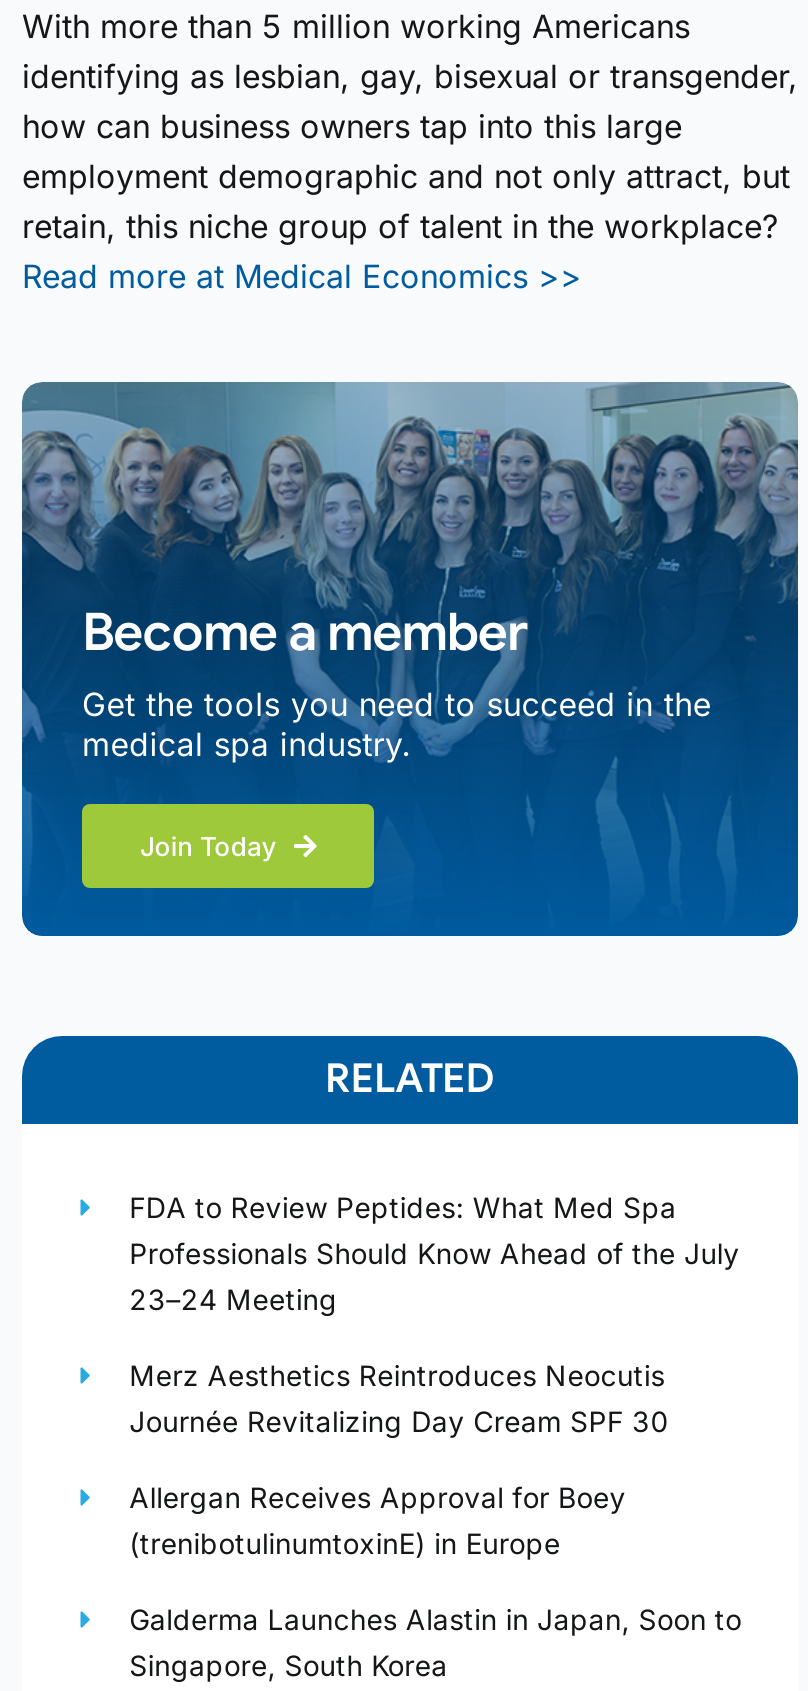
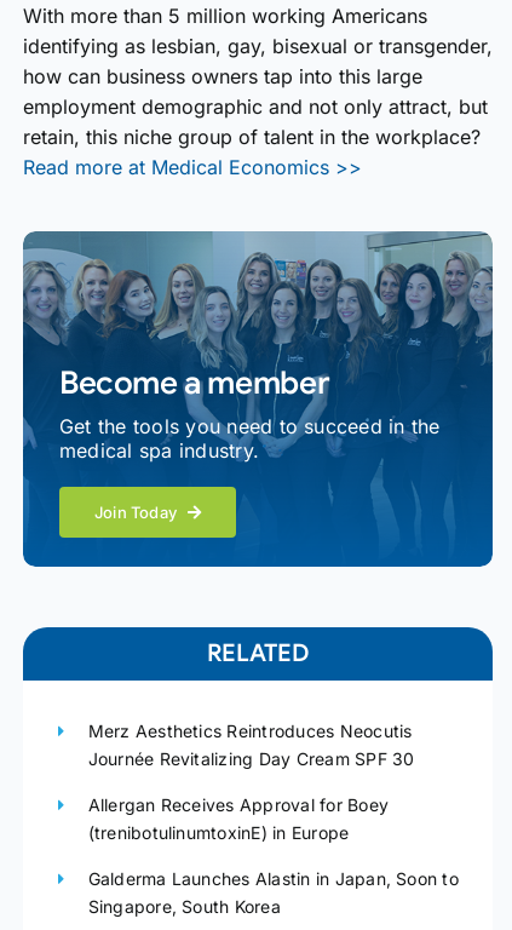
- FDA to Review Peptides: What Med Spa
- Professionals Should Know Ahead of the July
- 23–24 Meeting
